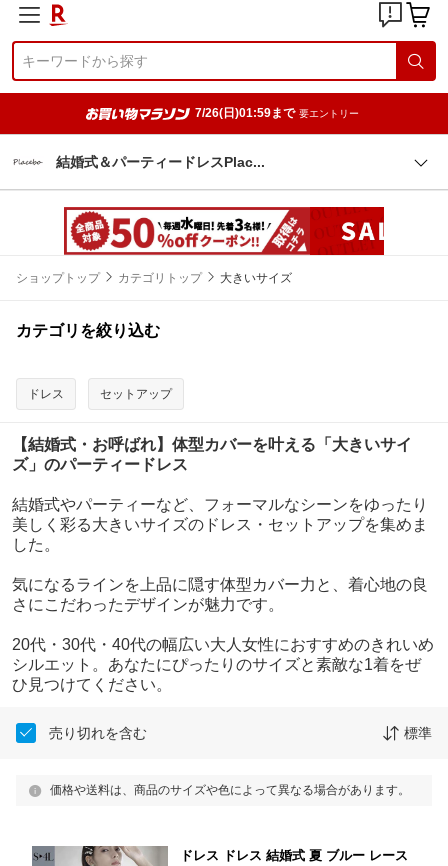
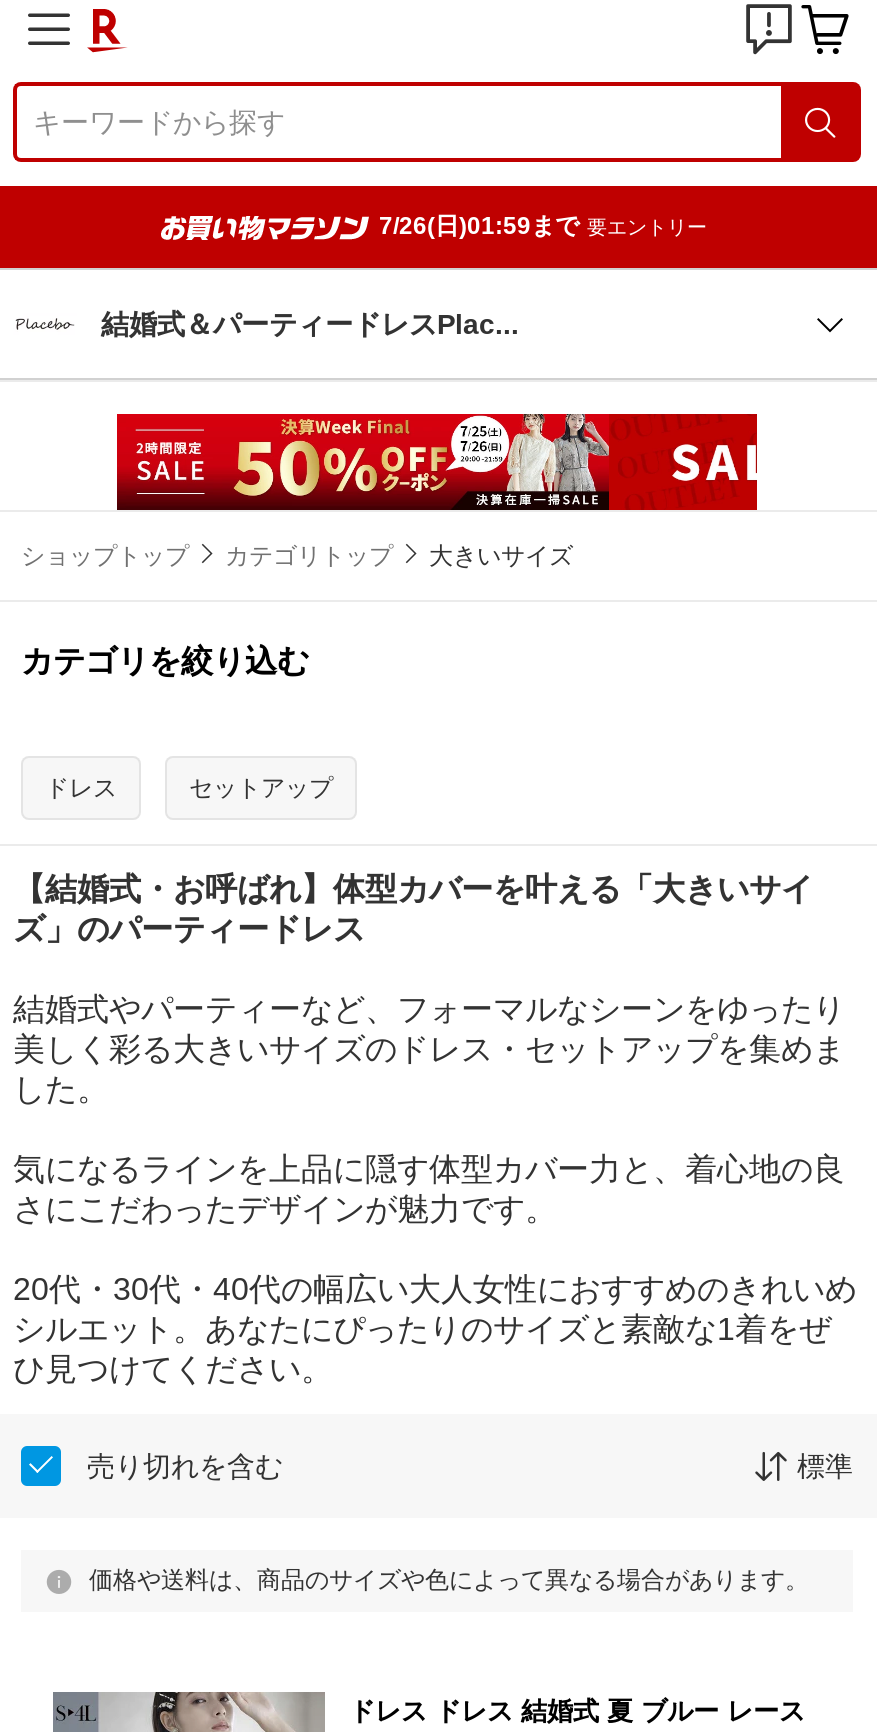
- [image]
+ [image]
